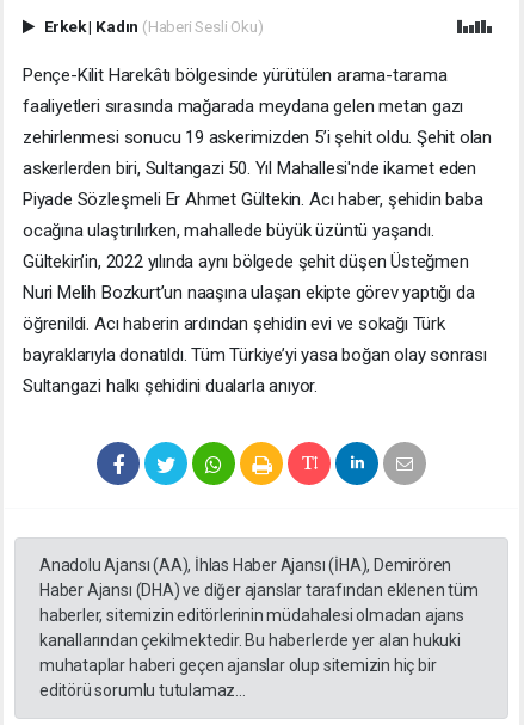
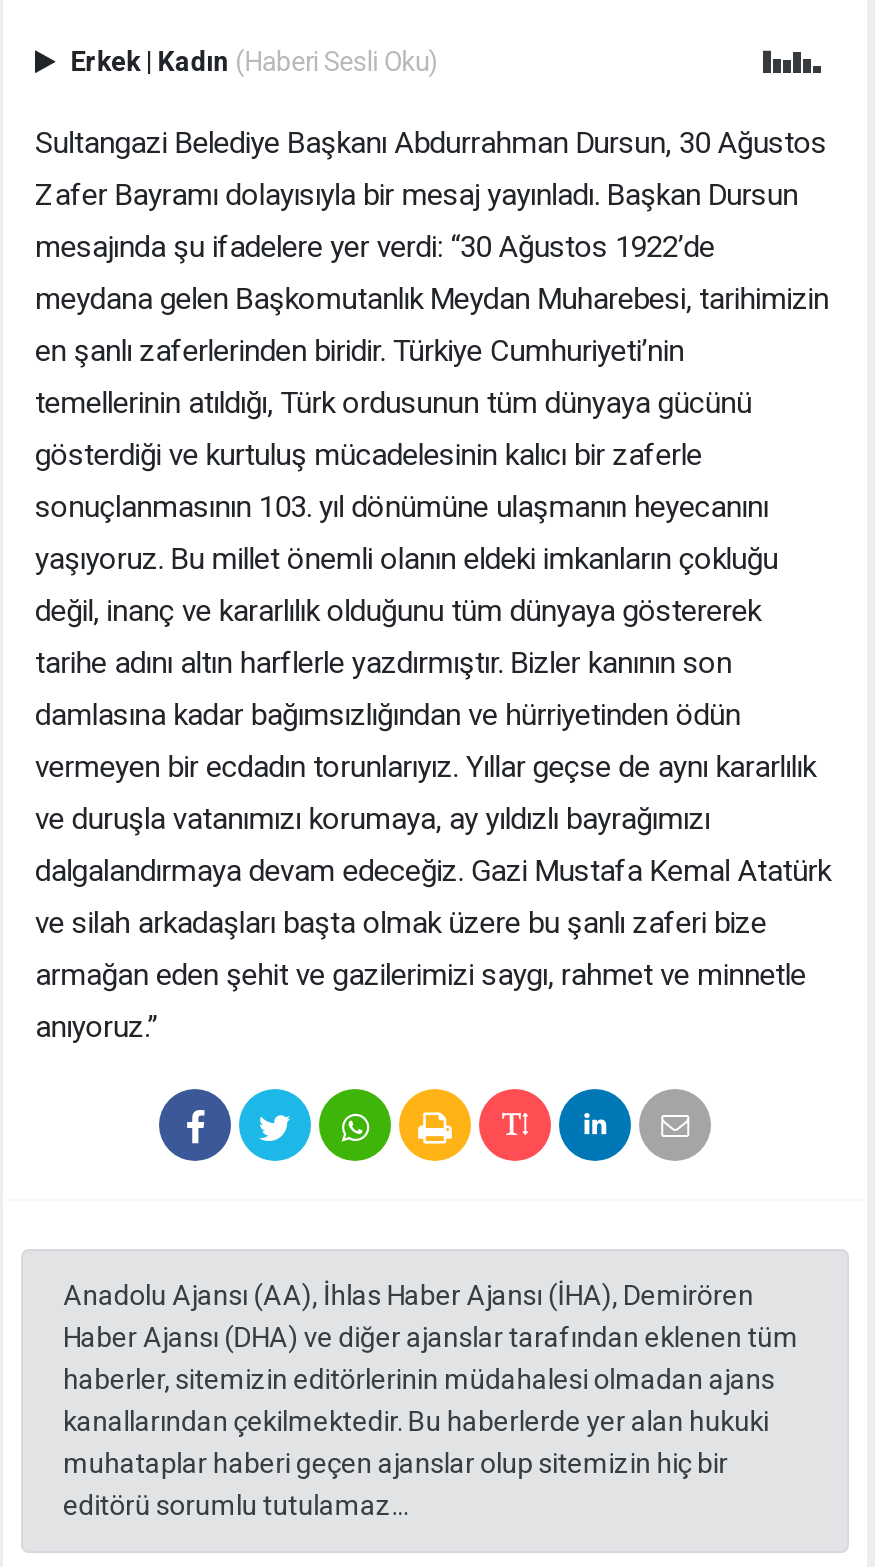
- Pençe-Kilit Harekâtı bölgesinde yürütülen arama-tarama
- faaliyetleri sırasında mağarada meydana gelen metan gazı
- zehirlenmesi sonucu 19 askerimizden 5’i şehit oldu. Şehit olan
- askerlerden biri, Sultangazi 50. Yıl Mahallesi'nde ikamet eden
- Piyade Sözleşmeli Er Ahmet Gültekin. Acı haber, şehidin baba
- ocağına ulaştırılırken, mahallede büyük üzüntü yaşandı.
- Gültekin’in, 2022 yılında aynı bölgede şehit düşen Üsteğmen
- Nuri Melih Bozkurt’un naaşına ulaşan ekipte görev yaptığı da
- öğrenildi. Acı haberin ardından şehidin evi ve sokağı Türk
- bayraklarıyla donatıldı. Tüm Türkiye’yi yasa boğan olay sonrası
- Sultangazi halkı şehidini dualarla anıyor.
+ Sultangazi Belediye Başkanı Abdurrahman Dursun, 30 Ağustos
+ Zafer Bayramı dolayısıyla bir mesaj yayınladı. Başkan Dursun
+ mesajında şu ifadelere yer verdi: “30 Ağustos 1922’de
+ meydana gelen Başkomutanlık Meydan Muharebesi, tarihimizin
+ en şanlı zaferlerinden biridir. Türkiye Cumhuriyeti’nin
+ temellerinin atıldığı, Türk ordusunun tüm dünyaya gücünü
+ gösterdiği ve kurtuluş mücadelesinin kalıcı bir zaferle
+ sonuçlanmasının 103. yıl dönümüne ulaşmanın heyecanını
+ yaşıyoruz. Bu millet önemli olanın eldeki imkanların çokluğu
+ değil, inanç ve kararlılık olduğunu tüm dünyaya göstererek
+ tarihe adını altın harflerle yazdırmıştır. Bizler kanının son
+ damlasına kadar bağımsızlığından ve hürriyetinden ödün
+ vermeyen bir ecdadın torunlarıyız. Yıllar geçse de aynı kararlılık
+ ve duruşla vatanımızı korumaya, ay yıldızlı bayrağımızı
+ dalgalandırmaya devam edeceğiz. Gazi Mustafa Kemal Atatürk
+ ve silah arkadaşları başta olmak üzere bu şanlı zaferi bize
+ armağan eden şehit ve gazilerimizi saygı, rahmet ve minnetle
+ anıyoruz.”
